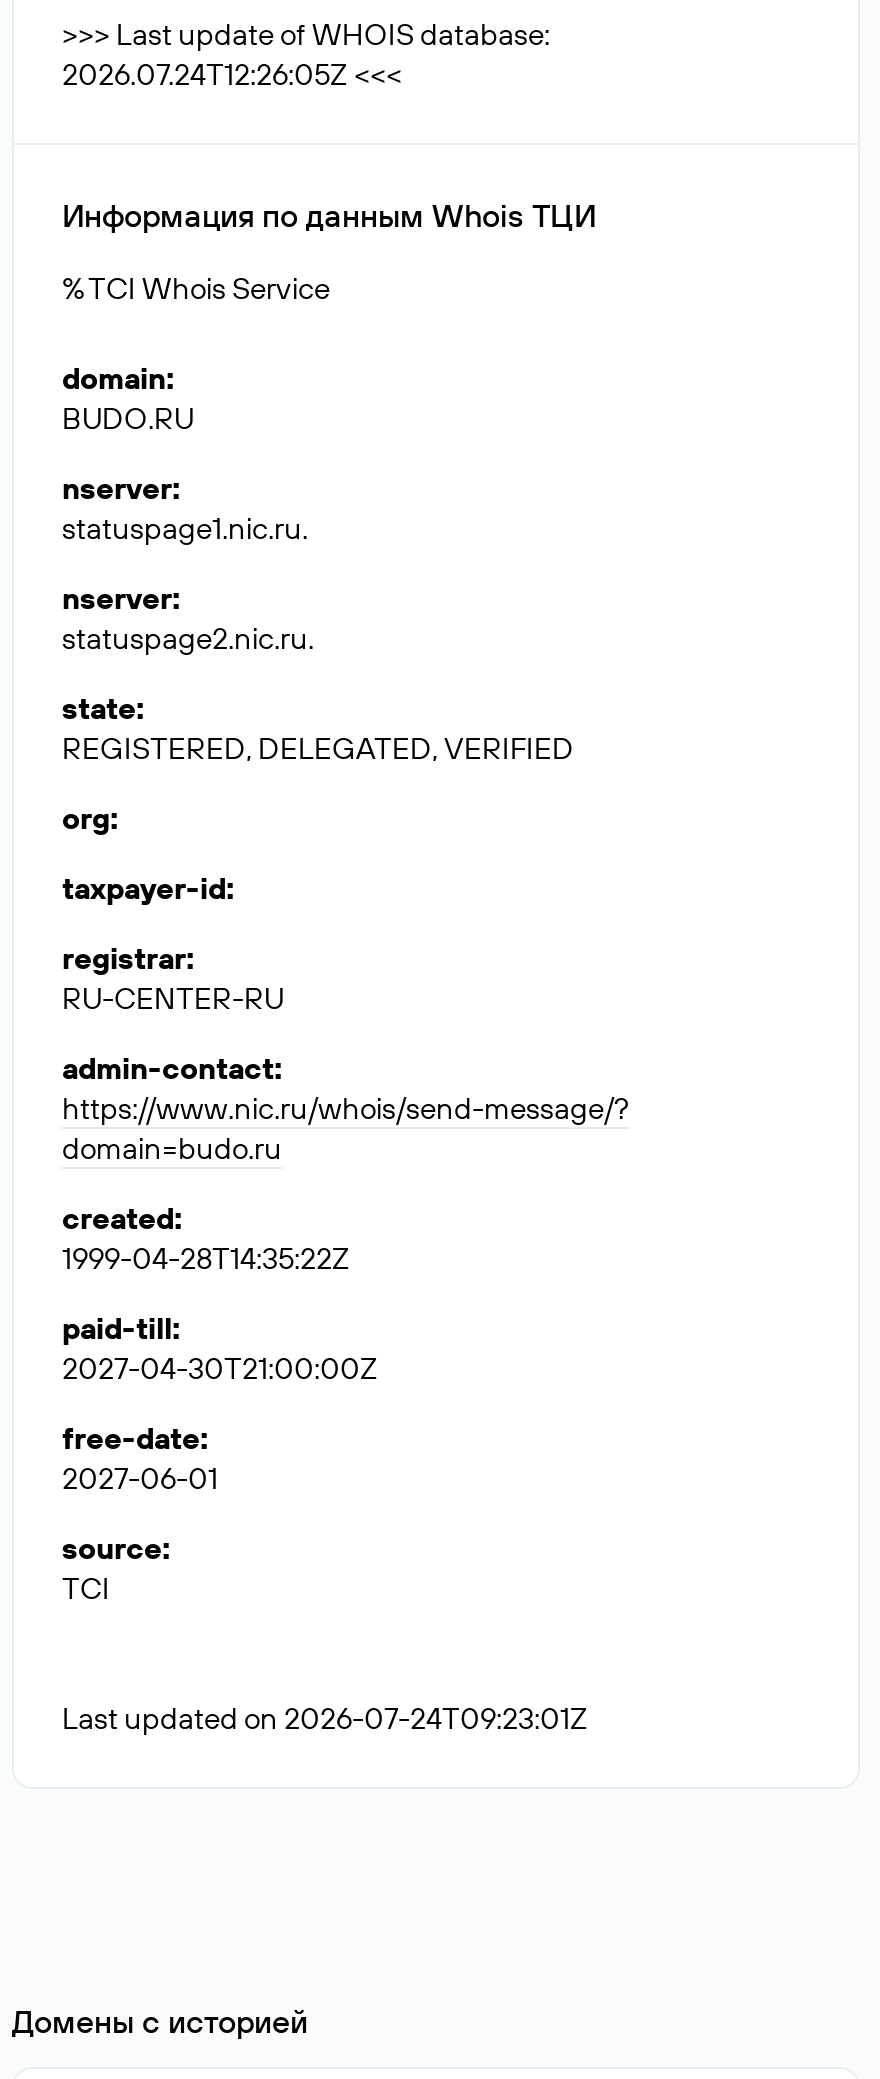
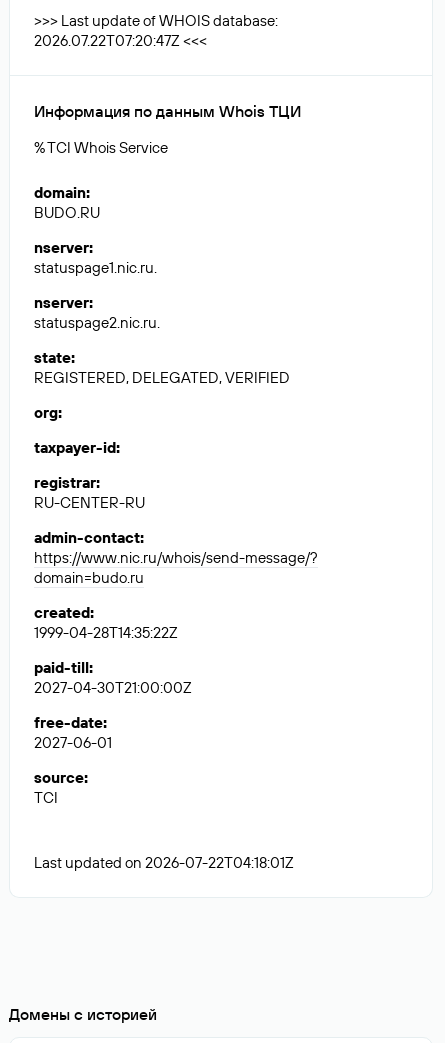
- 2026.07.24T12:26:05Z <<<
+ 2026.07.22T07:20:47Z <<<

- Last updated on 2026-07-24T09:23:01Z
+ Last updated on 2026-07-22T04:18:01Z
